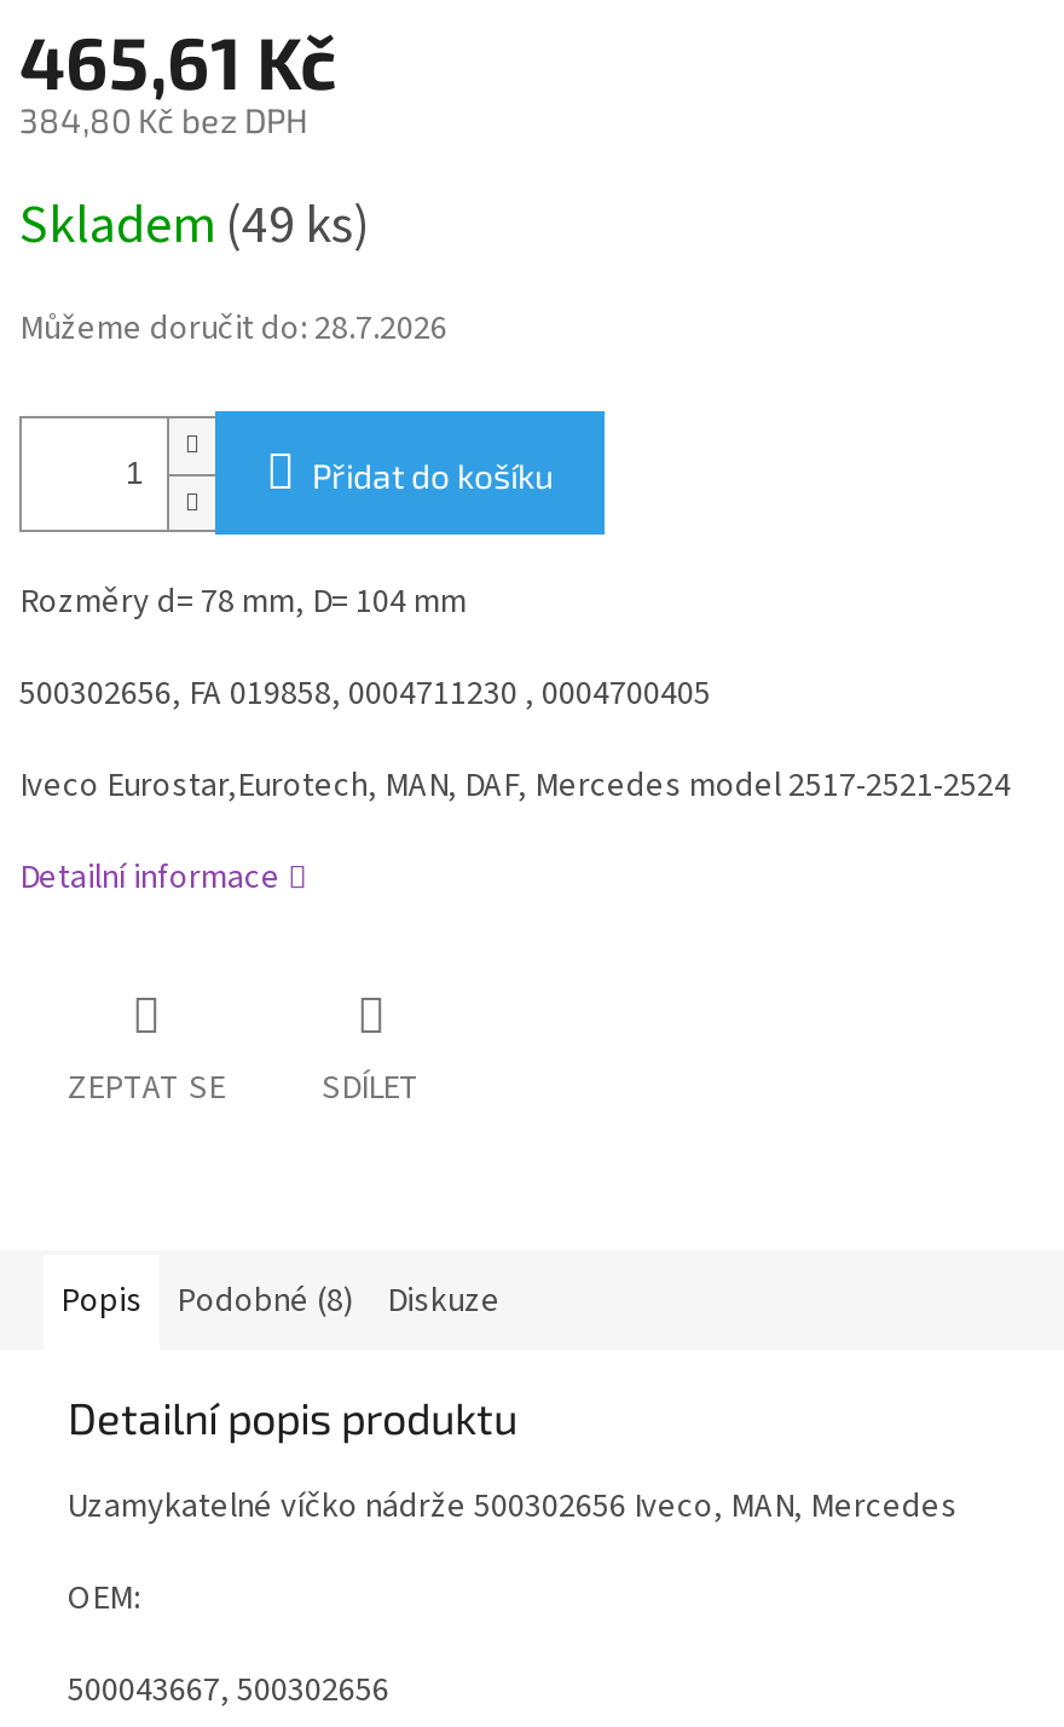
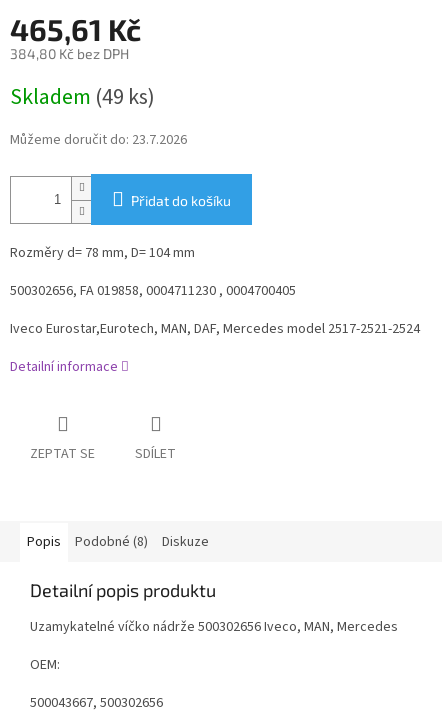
- Můžeme doručit do: 28.7.2026
+ Můžeme doručit do: 23.7.2026
